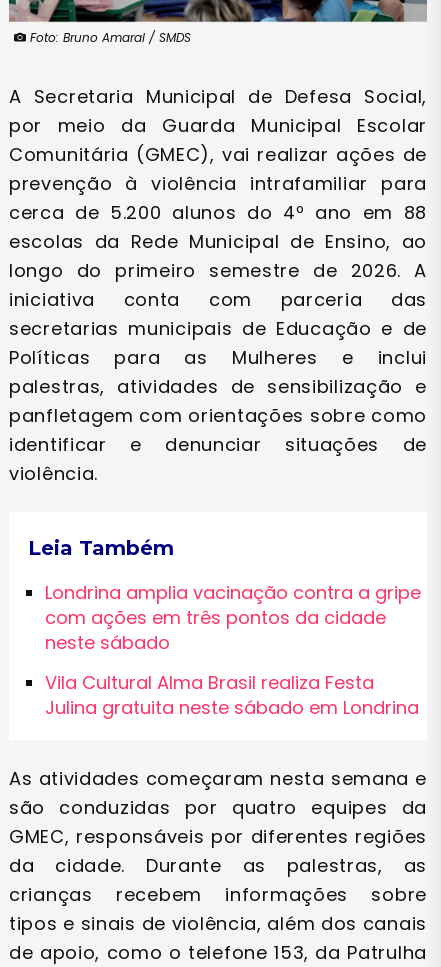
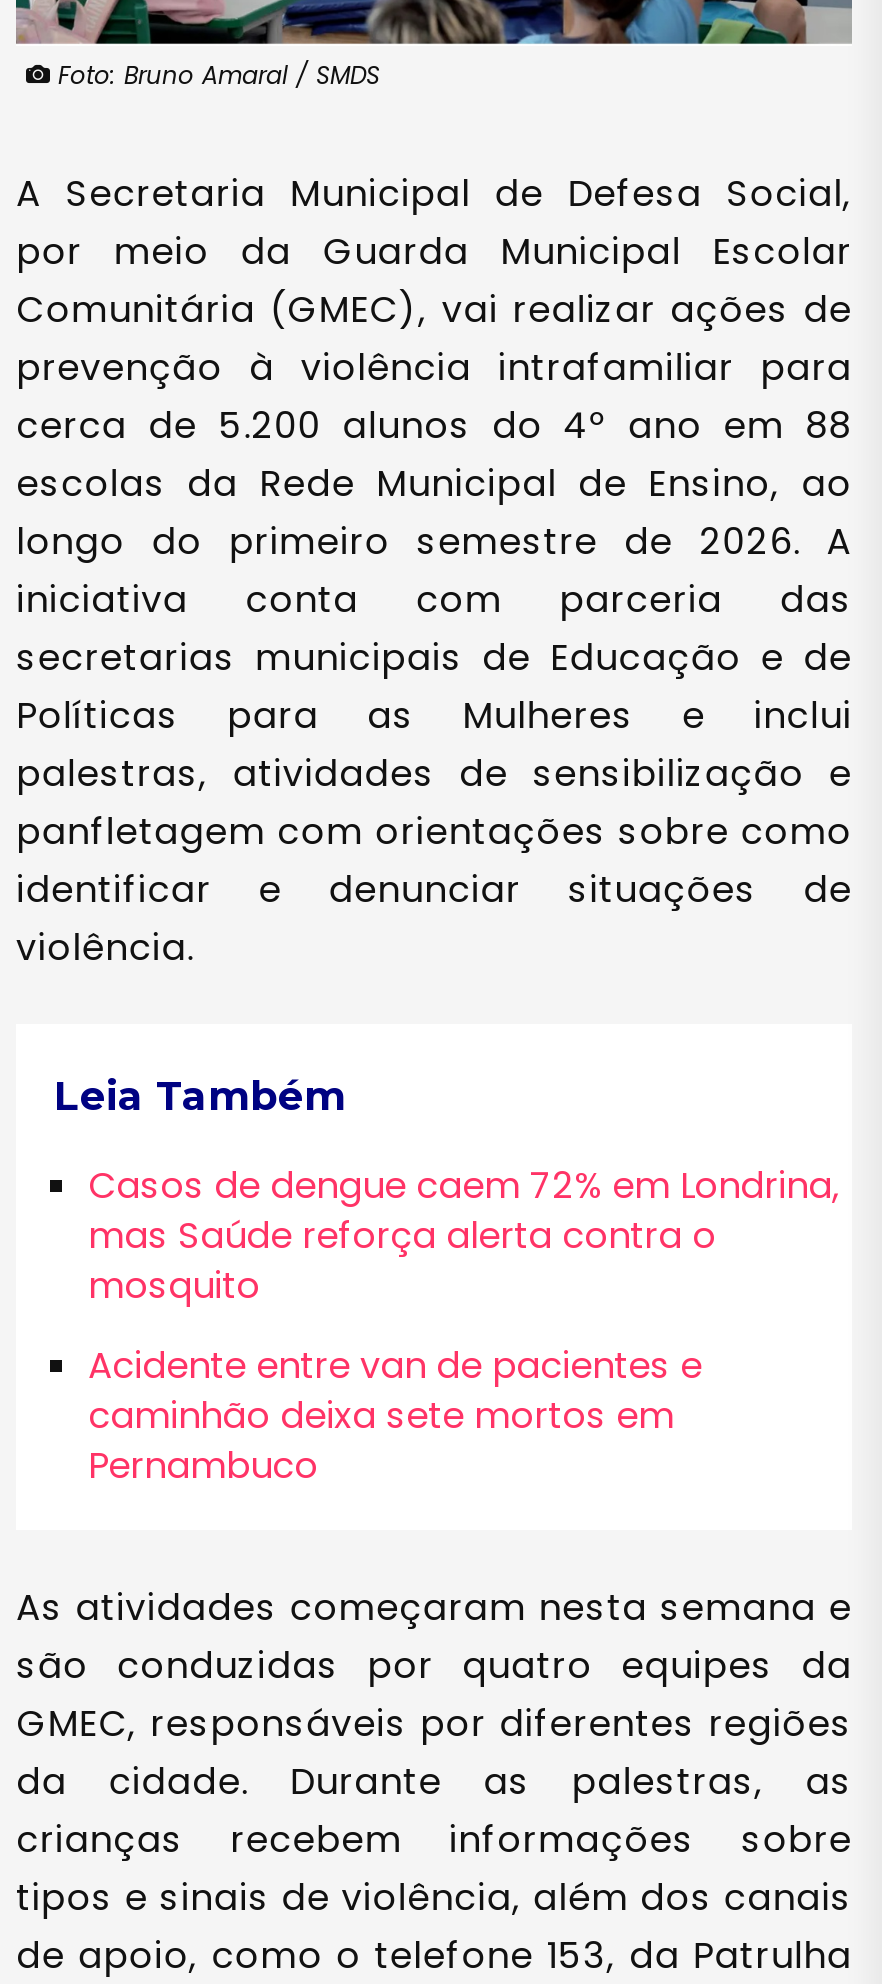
- Londrina amplia vacinação contra a gripe
- com ações em três pontos da cidade
- neste sábado
+ Casos de dengue caem 72% em Londrina,
+ mas Saúde reforça alerta contra o
+ mosquito

- Vila Cultural Alma Brasil realiza Festa
- Julina gratuita neste sábado em Londrina
+ Acidente entre van de pacientes e
+ caminhão deixa sete mortos em
+ Pernambuco
